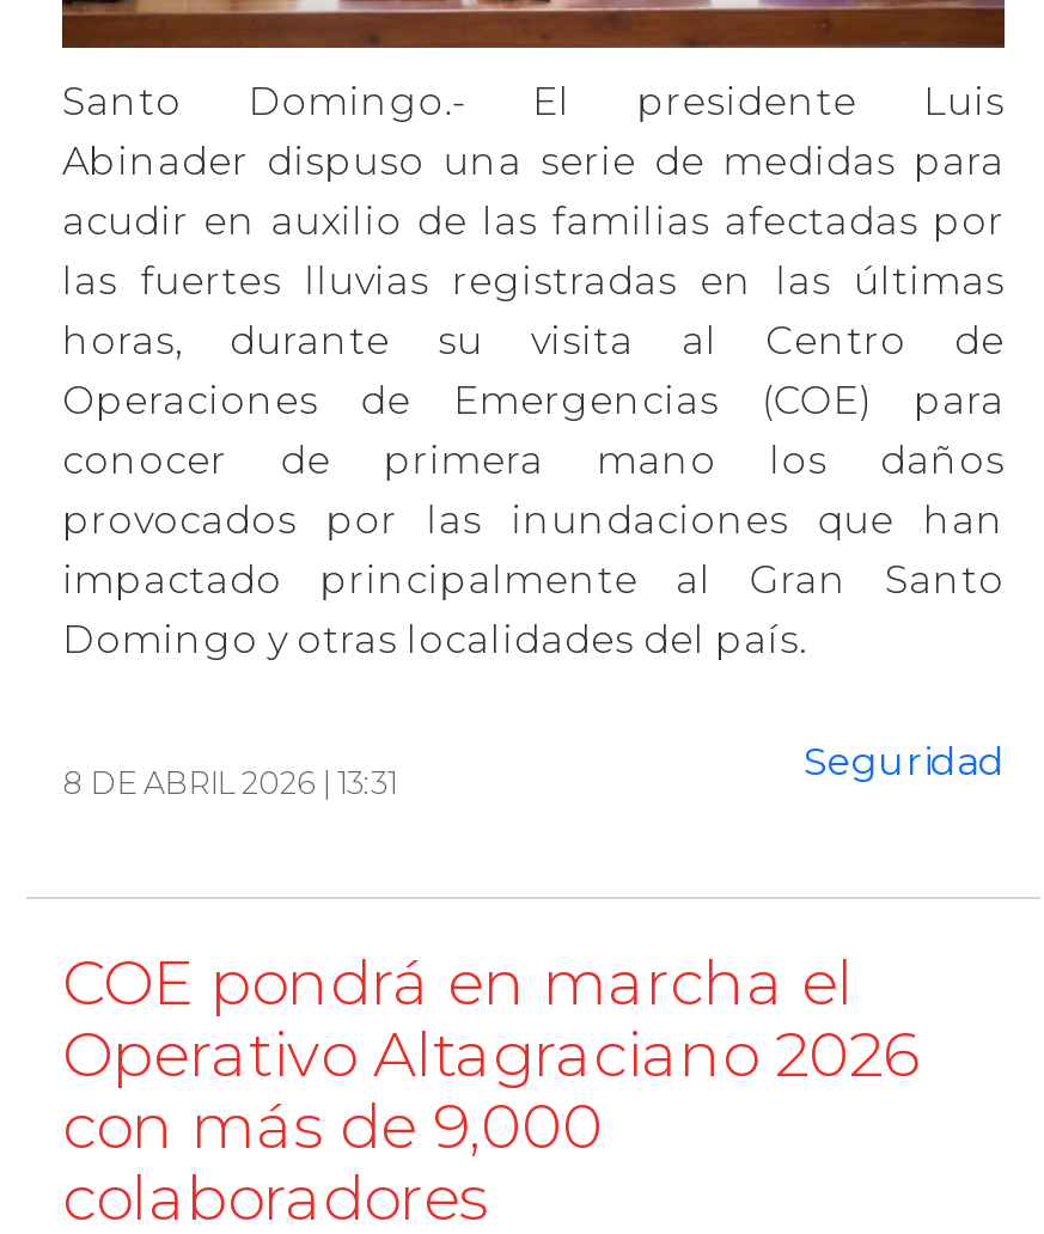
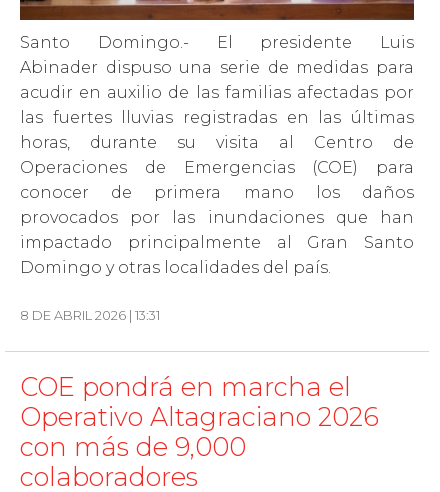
- Seguridad
